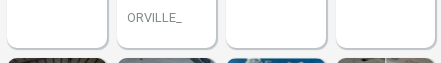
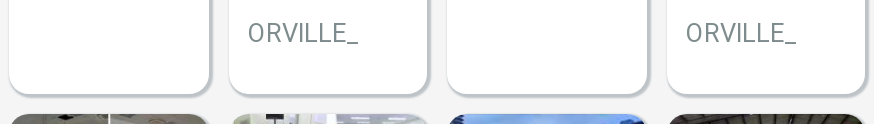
+ ORVILLE_
